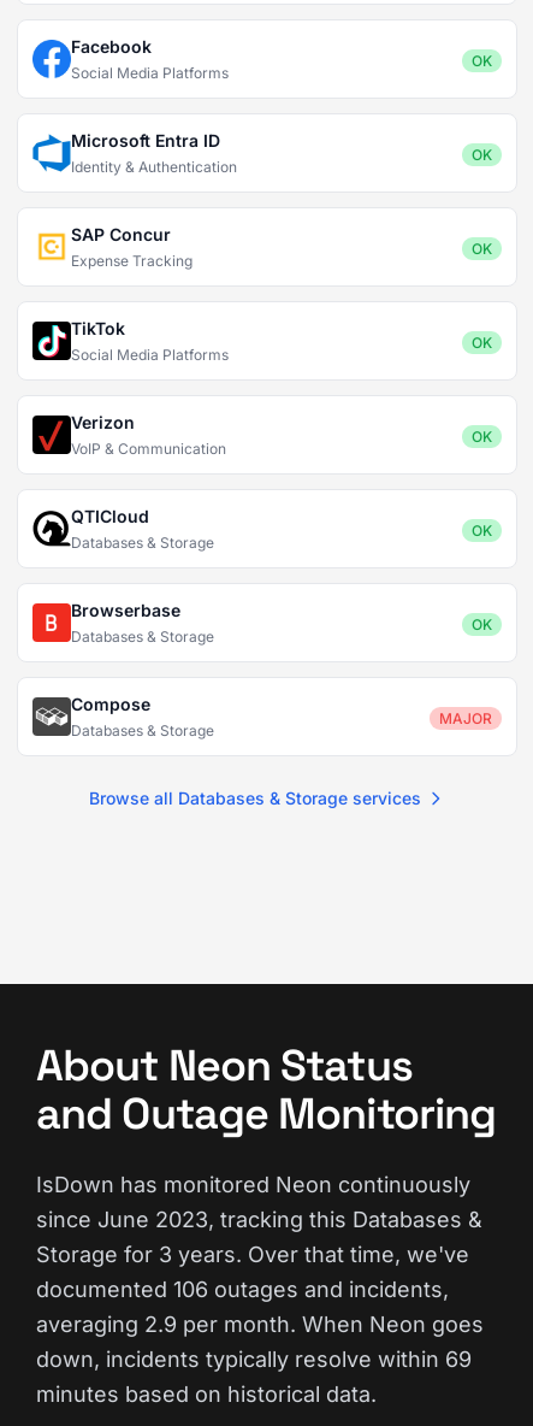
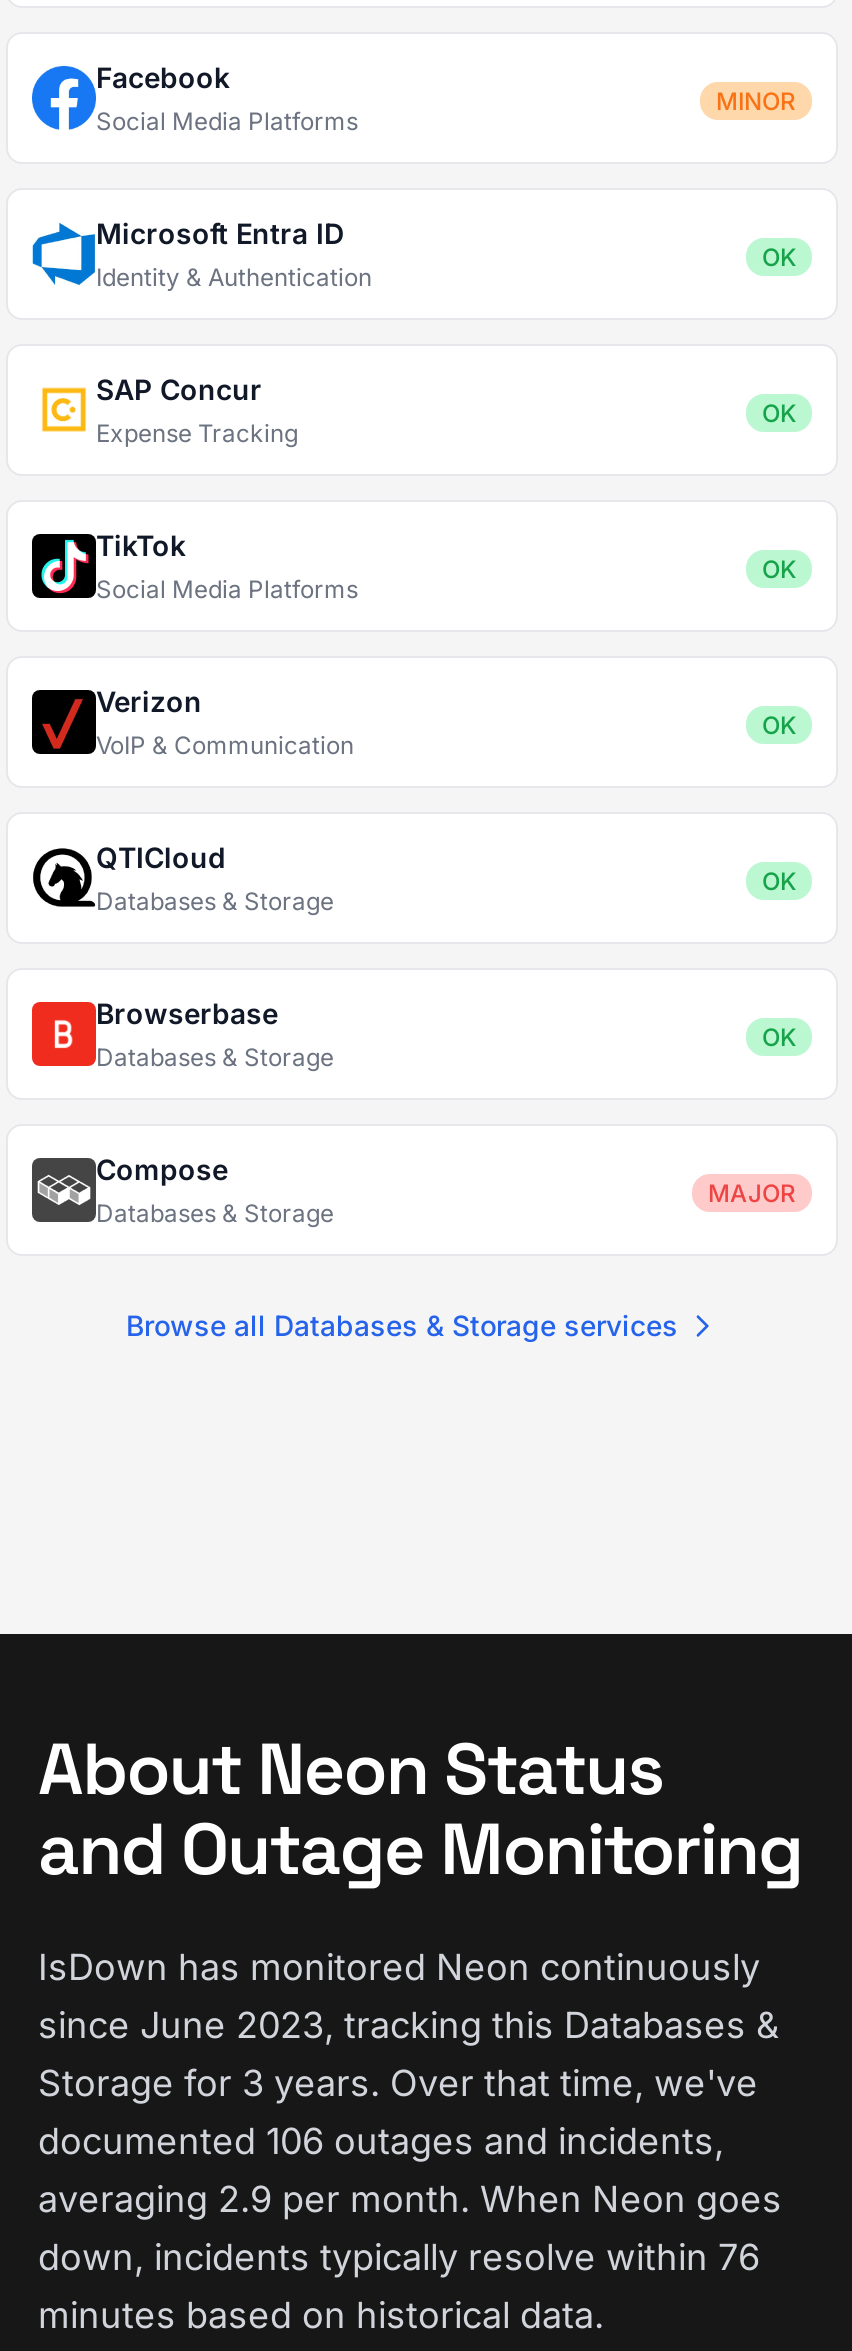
- OK
+ MINOR

- down, incidents typically resolve within 69
+ down, incidents typically resolve within 76
